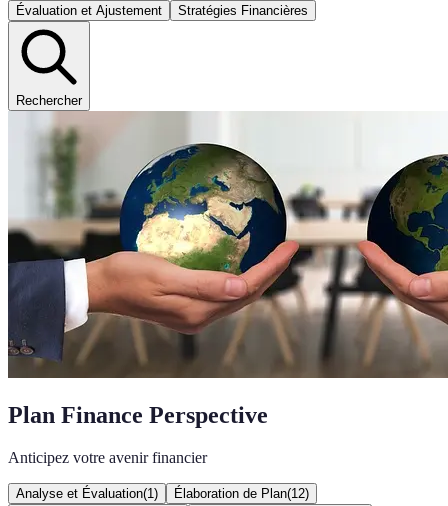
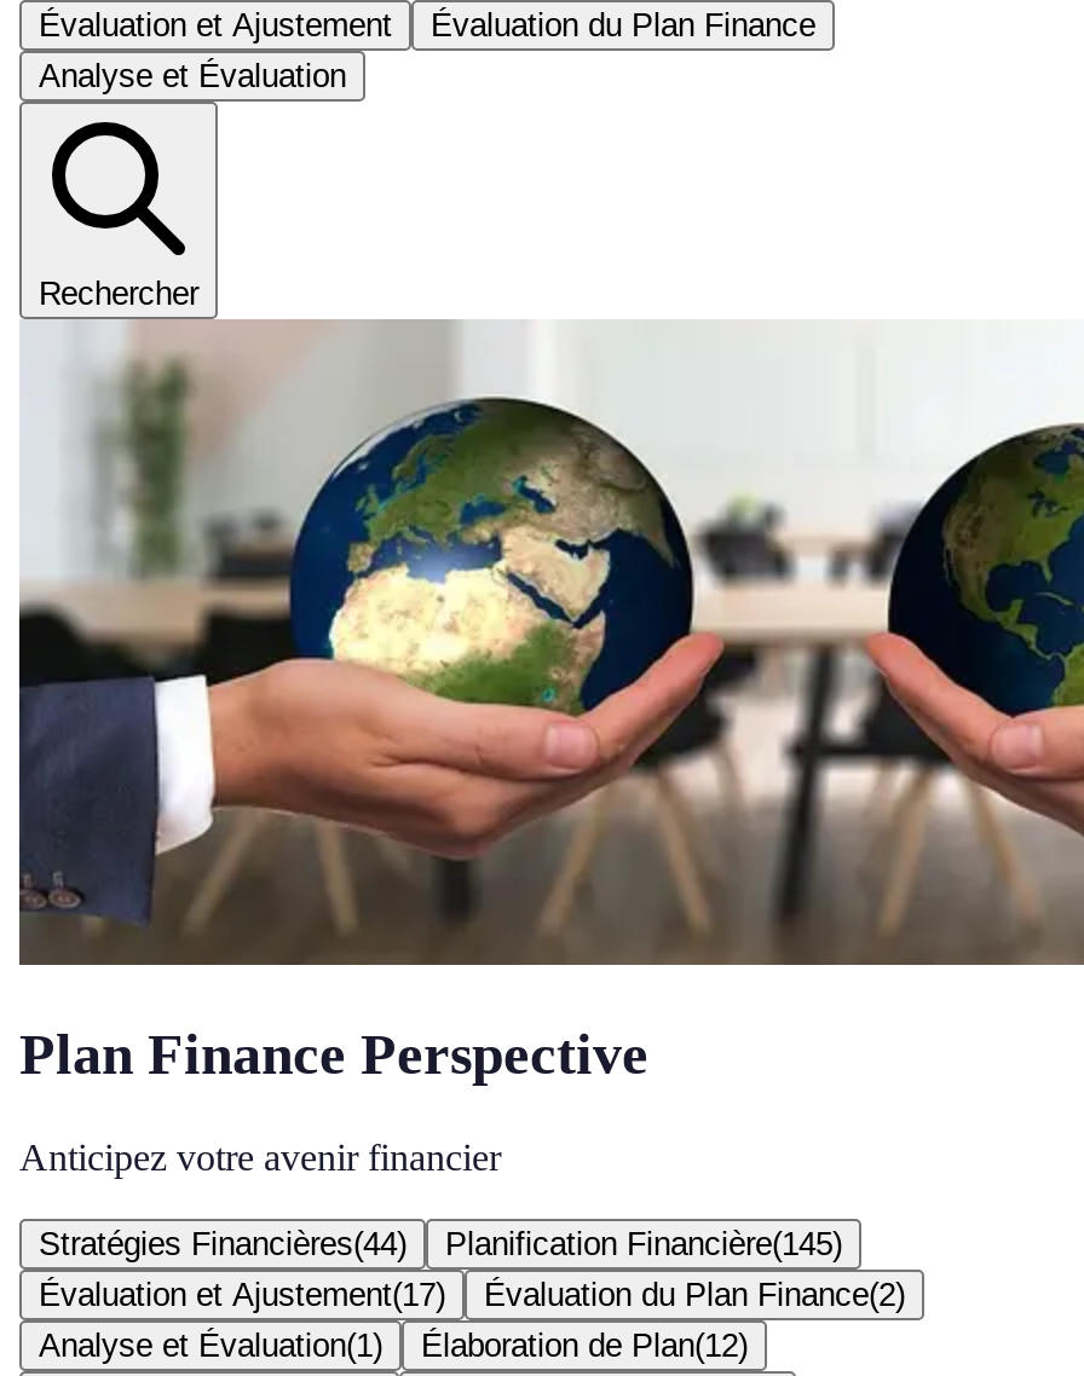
- Stratégies Financières
+ Évaluation du Plan Finance
+ Analyse et Évaluation

+ Stratégies Financières(44)
+ Planification Financière(145)
+ Évaluation et Ajustement(17)
+ Évaluation du Plan Finance(2)
